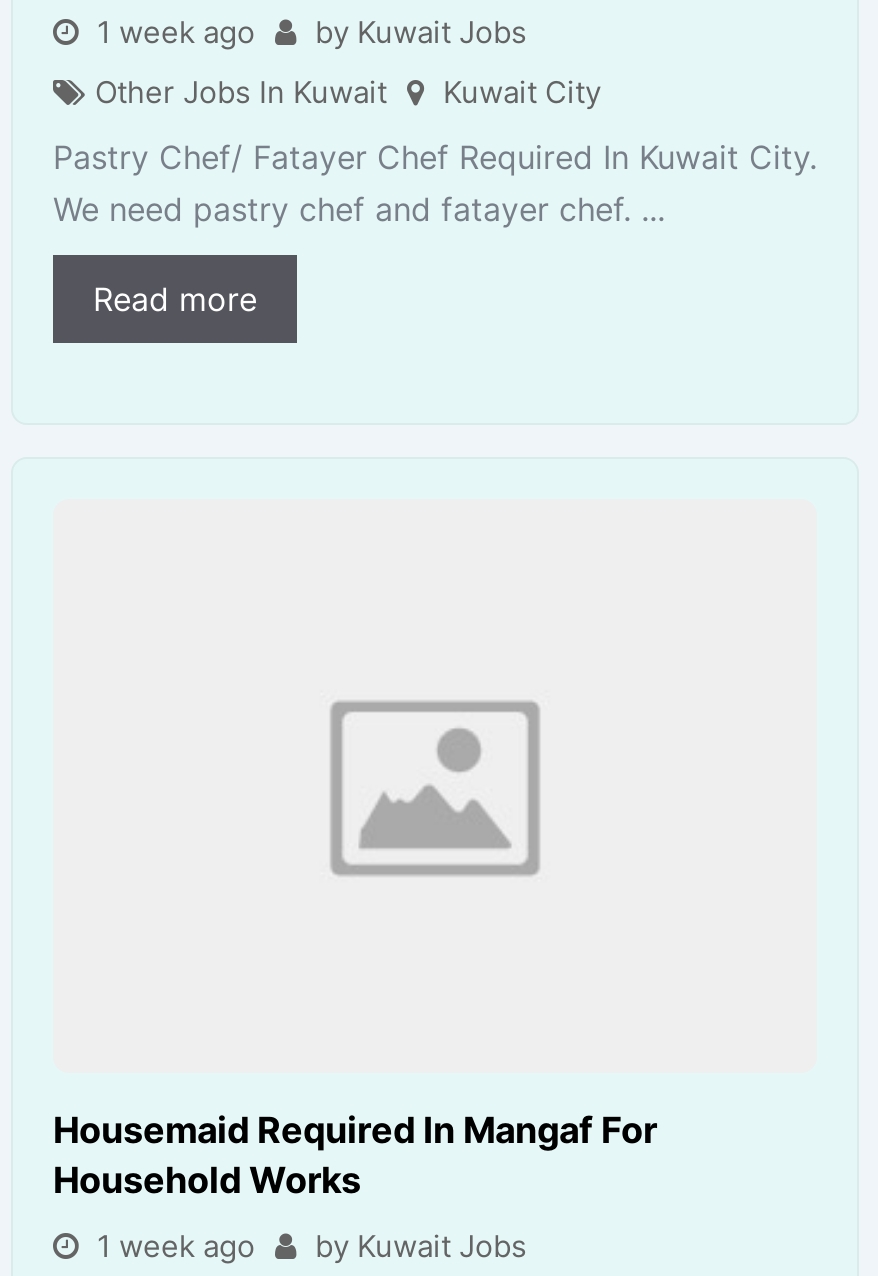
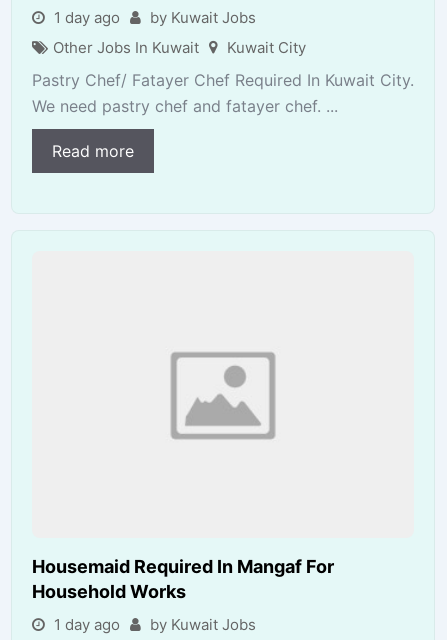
- 1 week ago by Kuwait Jobs
+ 1 day ago by Kuwait Jobs

- 1 week ago by Kuwait Jobs
+ 1 day ago by Kuwait Jobs
